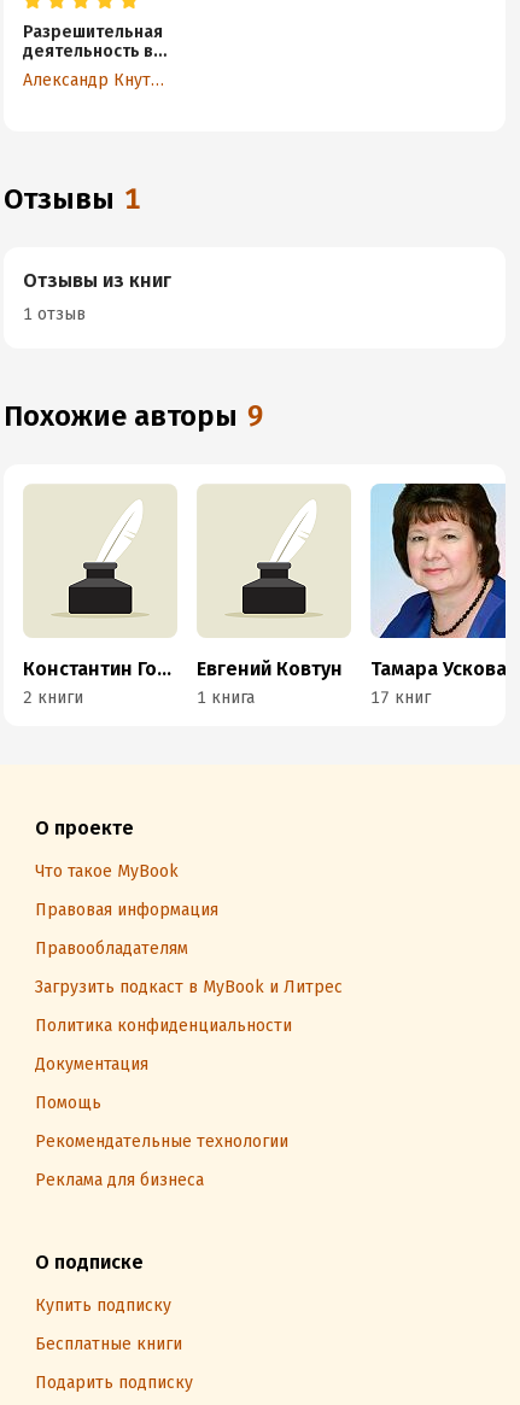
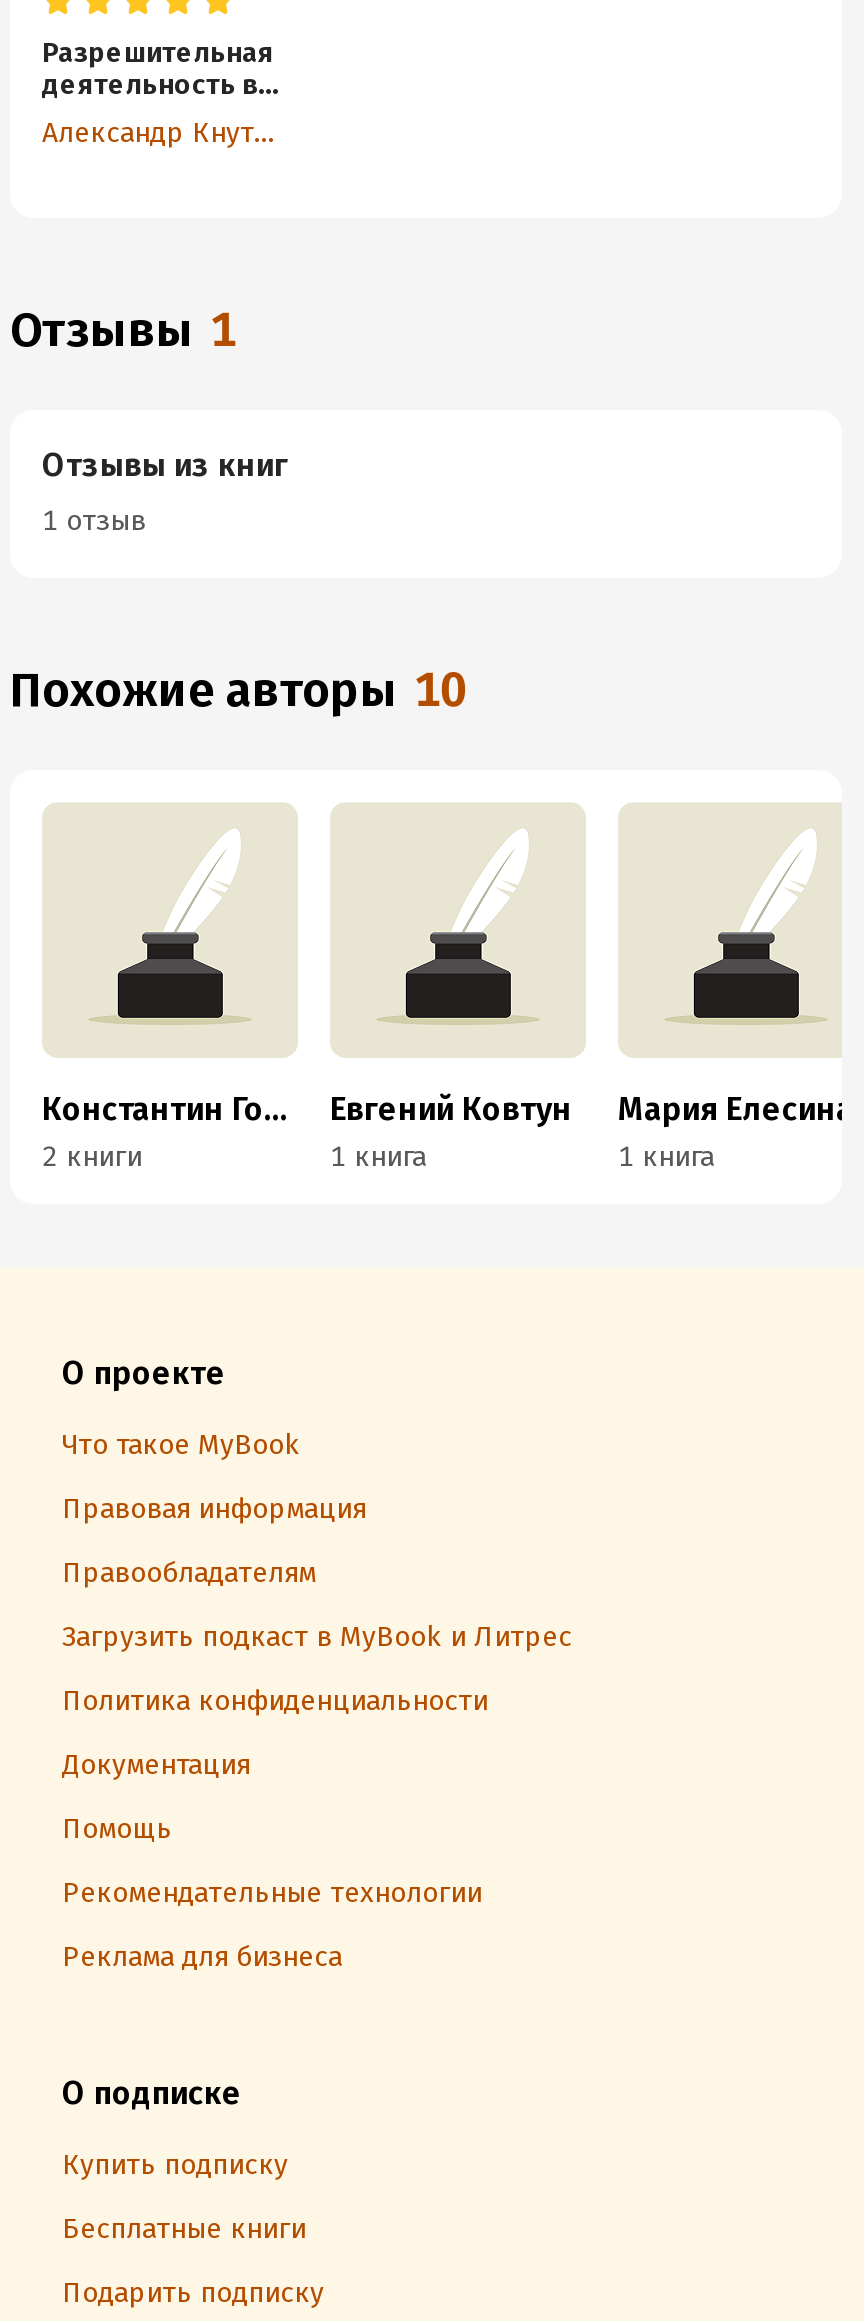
- Похожие авторы 9
+ Похожие авторы 10

- [image]
- Тамара Ускова
- 17 книг
+ [image]
+ Мария Елесина
+ 1 книга
